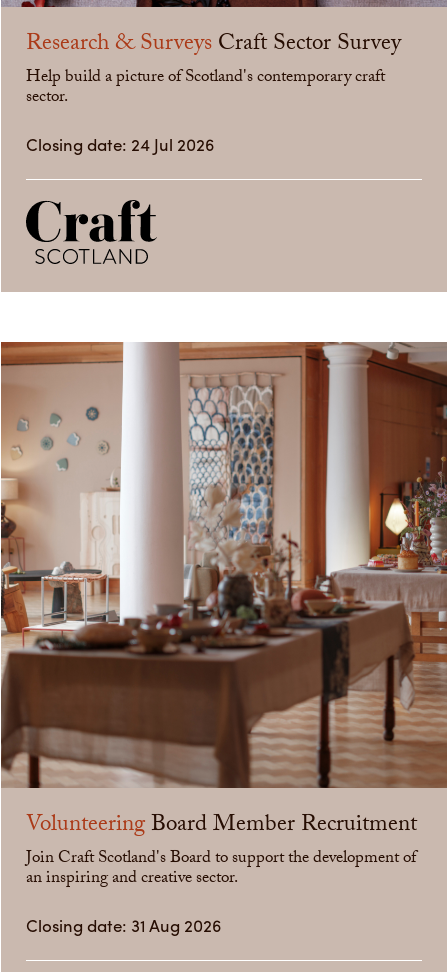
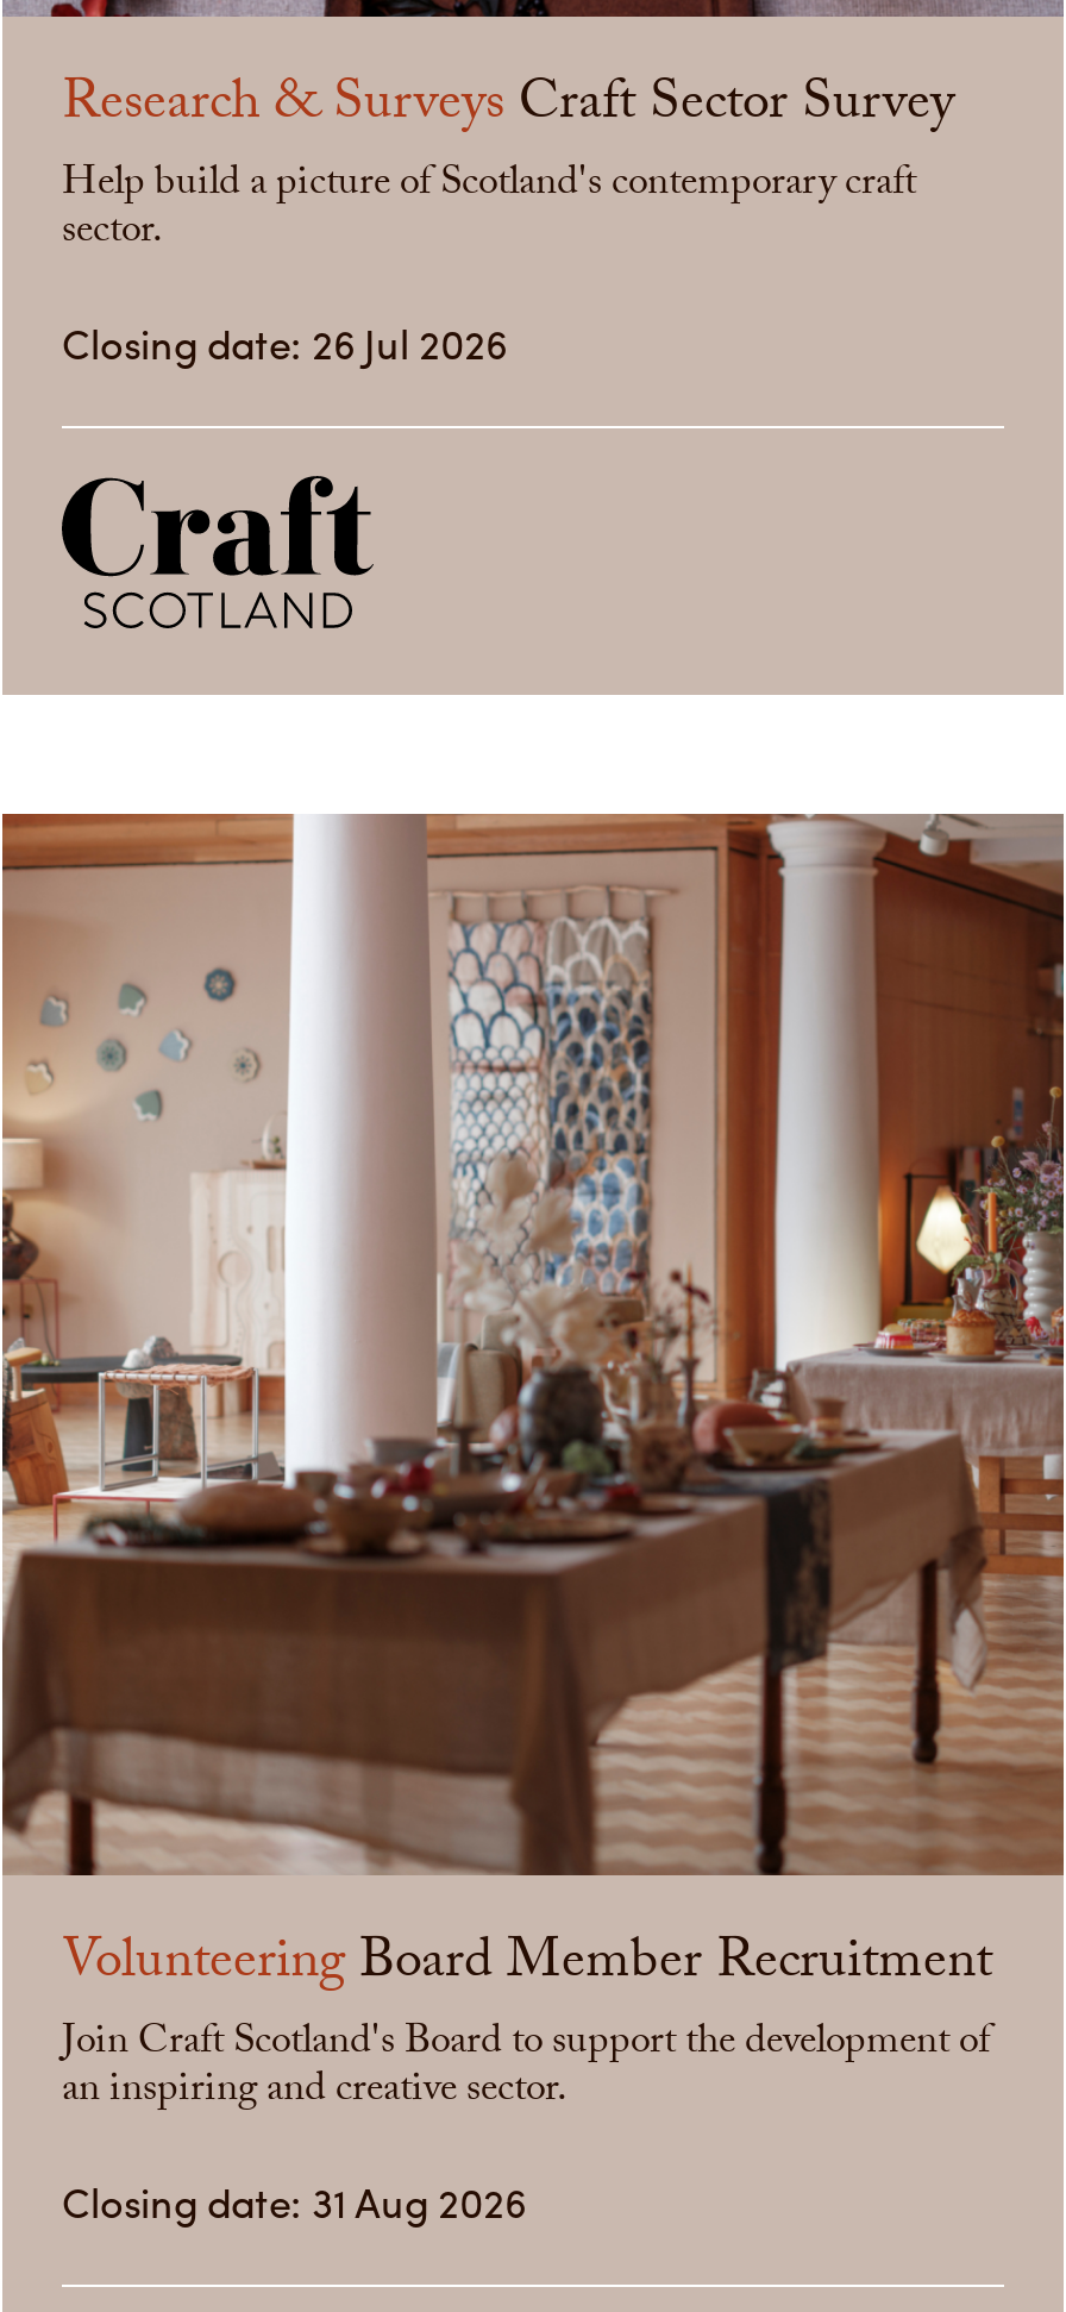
- Closing date: 24 Jul 2026
+ Closing date: 26 Jul 2026
